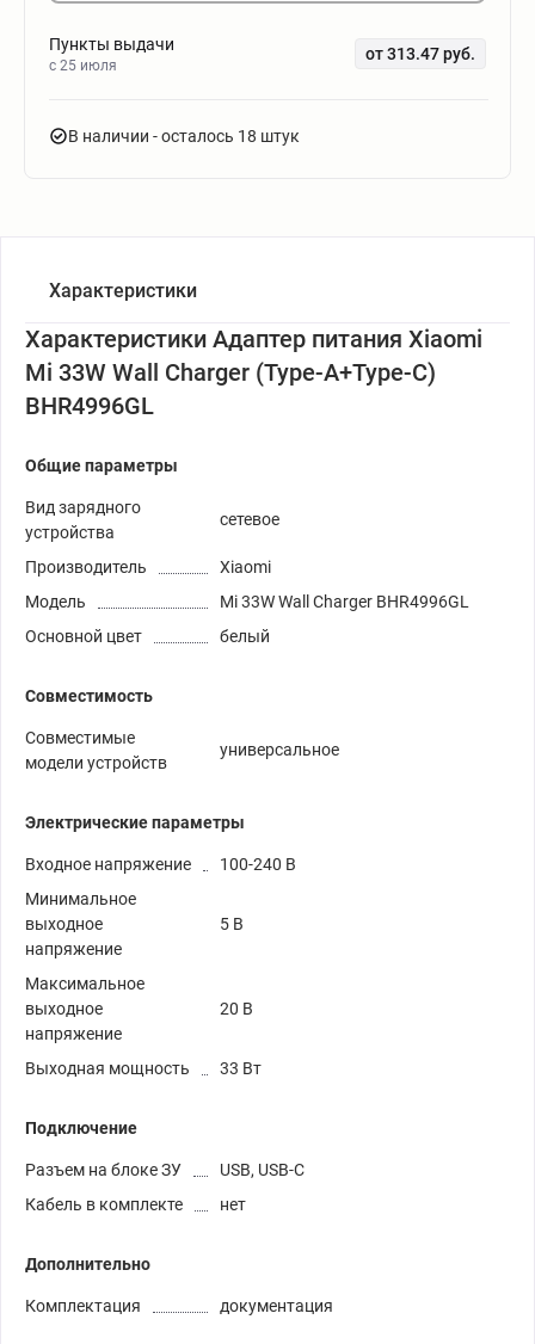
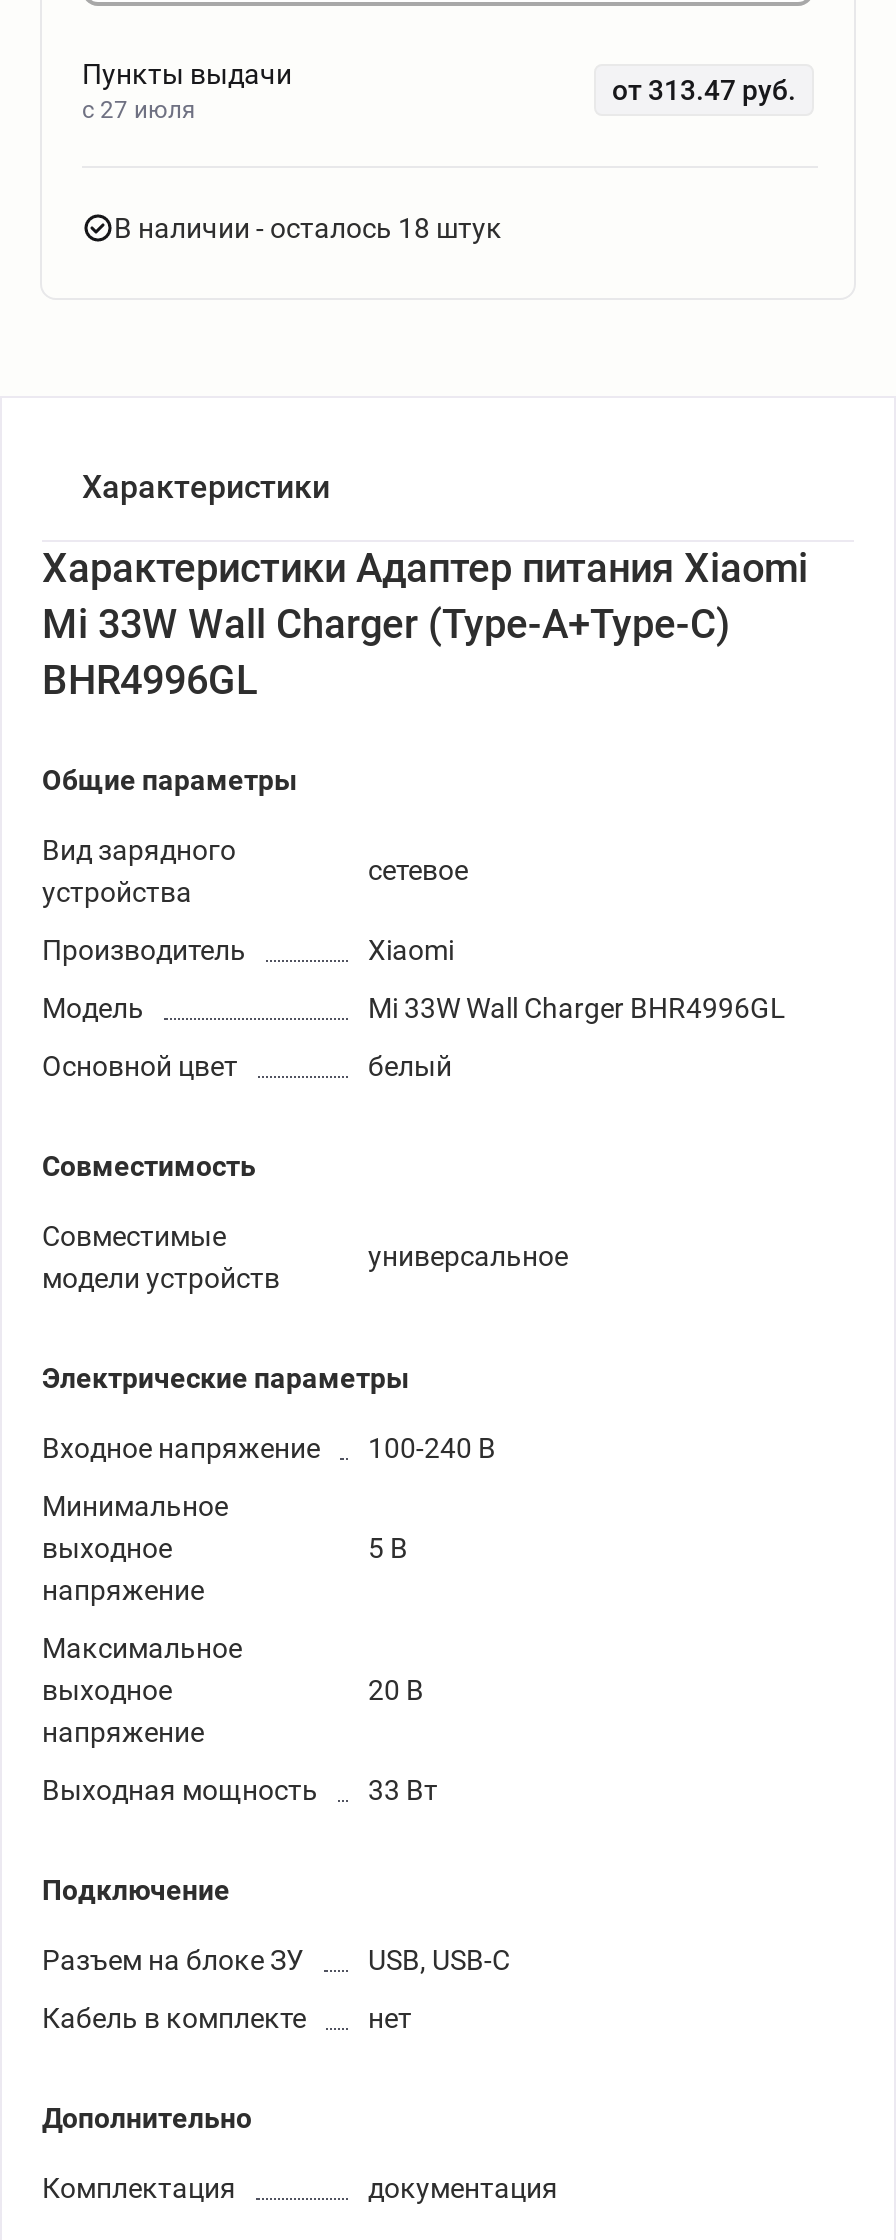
- c 25 июля
+ c 27 июля
